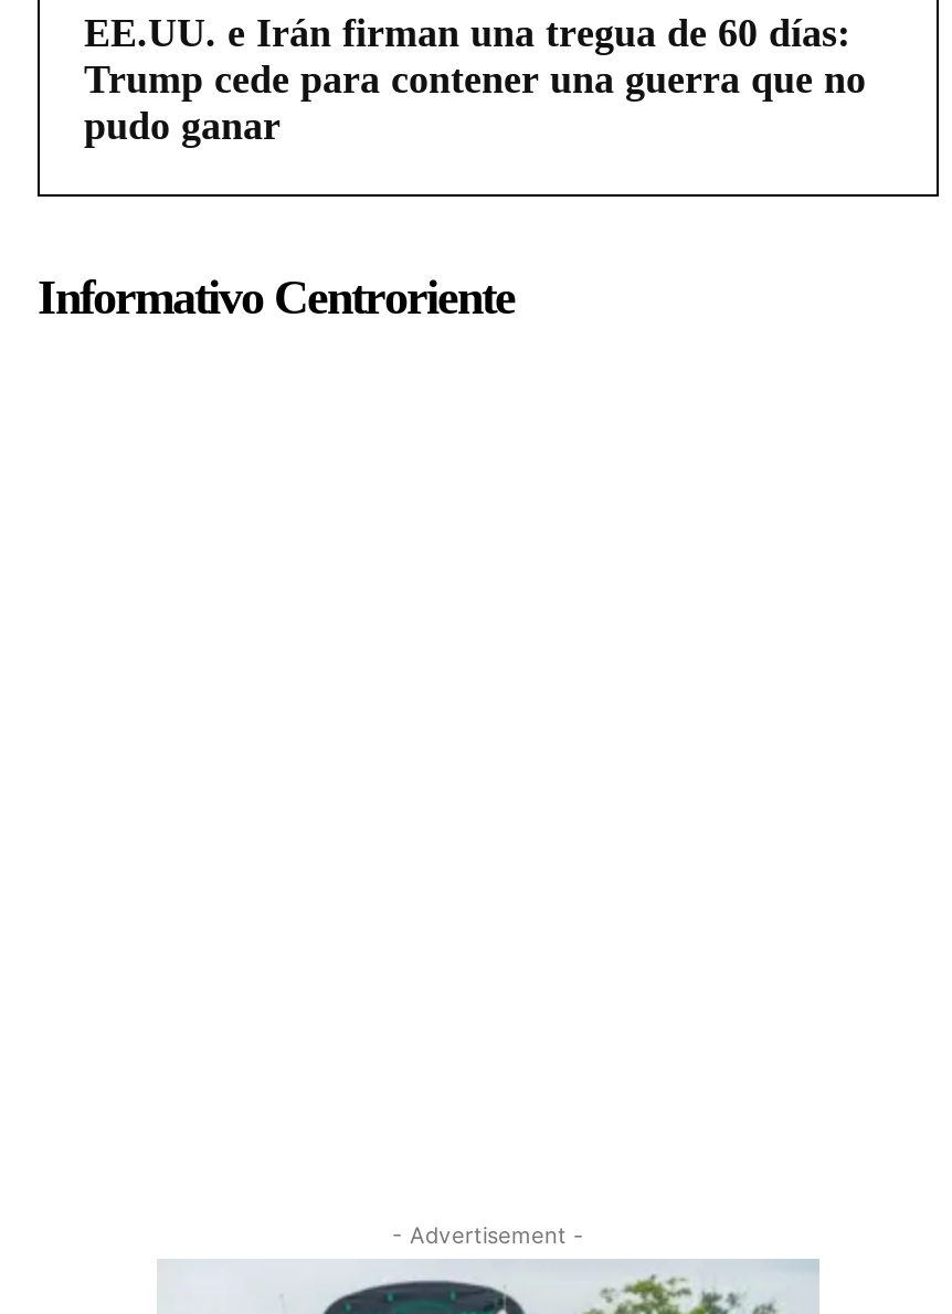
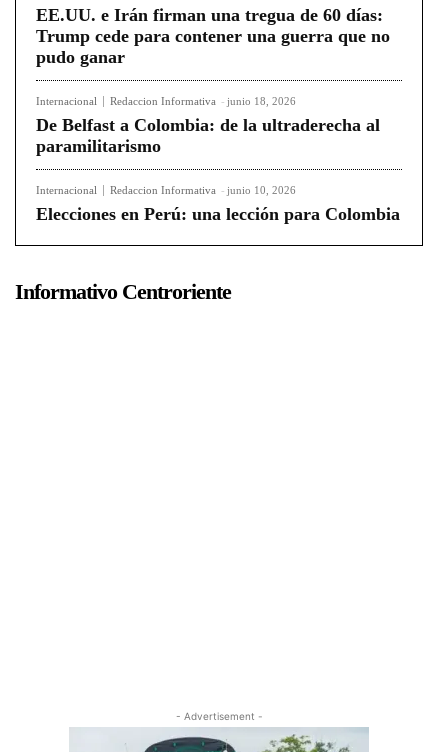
+ Internacional
+ Redaccion Informativa - junio 18, 2026
+ De Belfast a Colombia: de la ultraderecha al
+ paramilitarismo
+ Internacional
+ Redaccion Informativa - junio 10, 2026
+ Elecciones en Perú: una lección para Colombia
